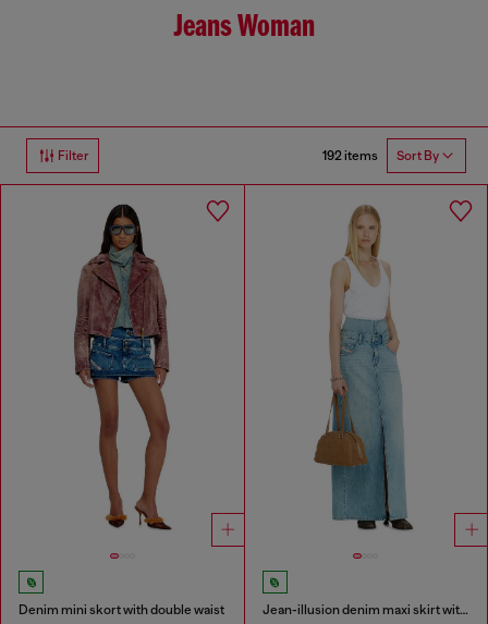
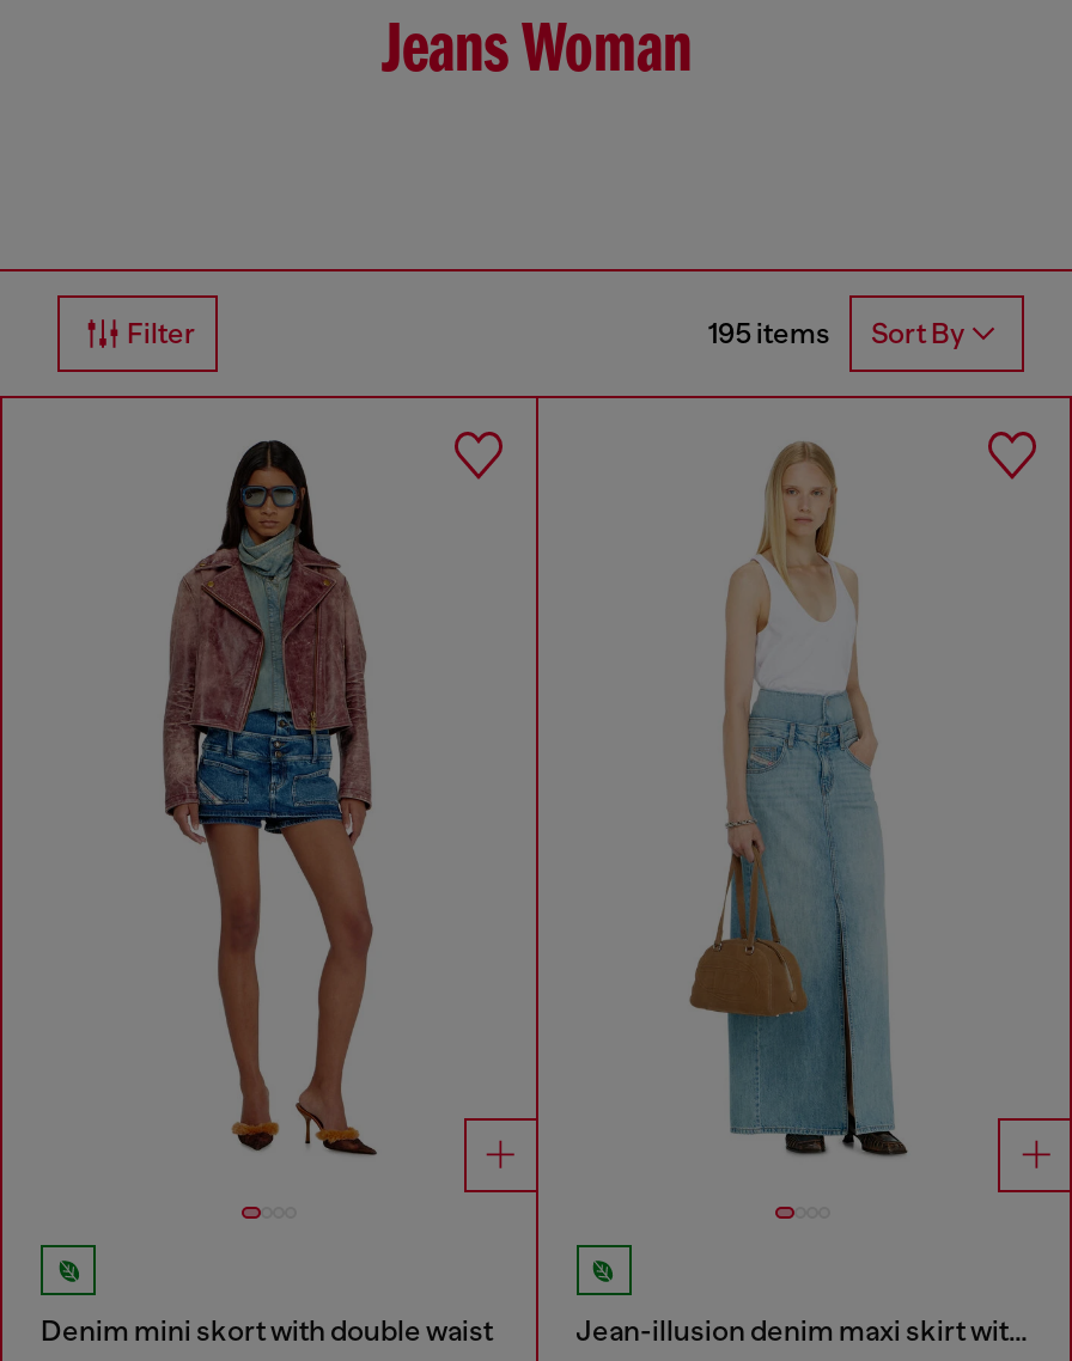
- 192 items Sort By
+ 195 items Sort By
